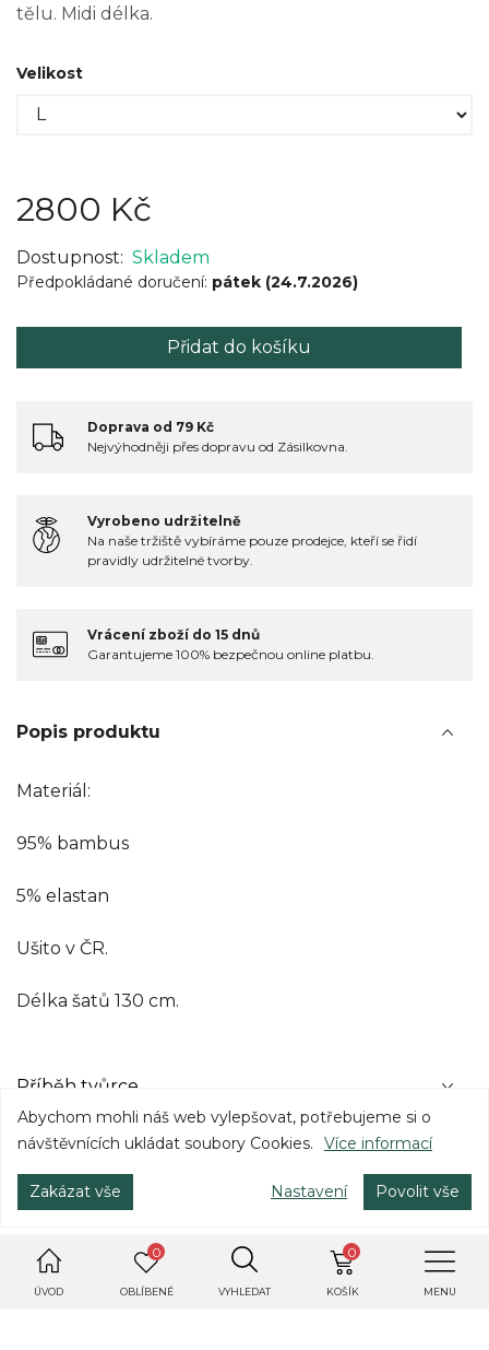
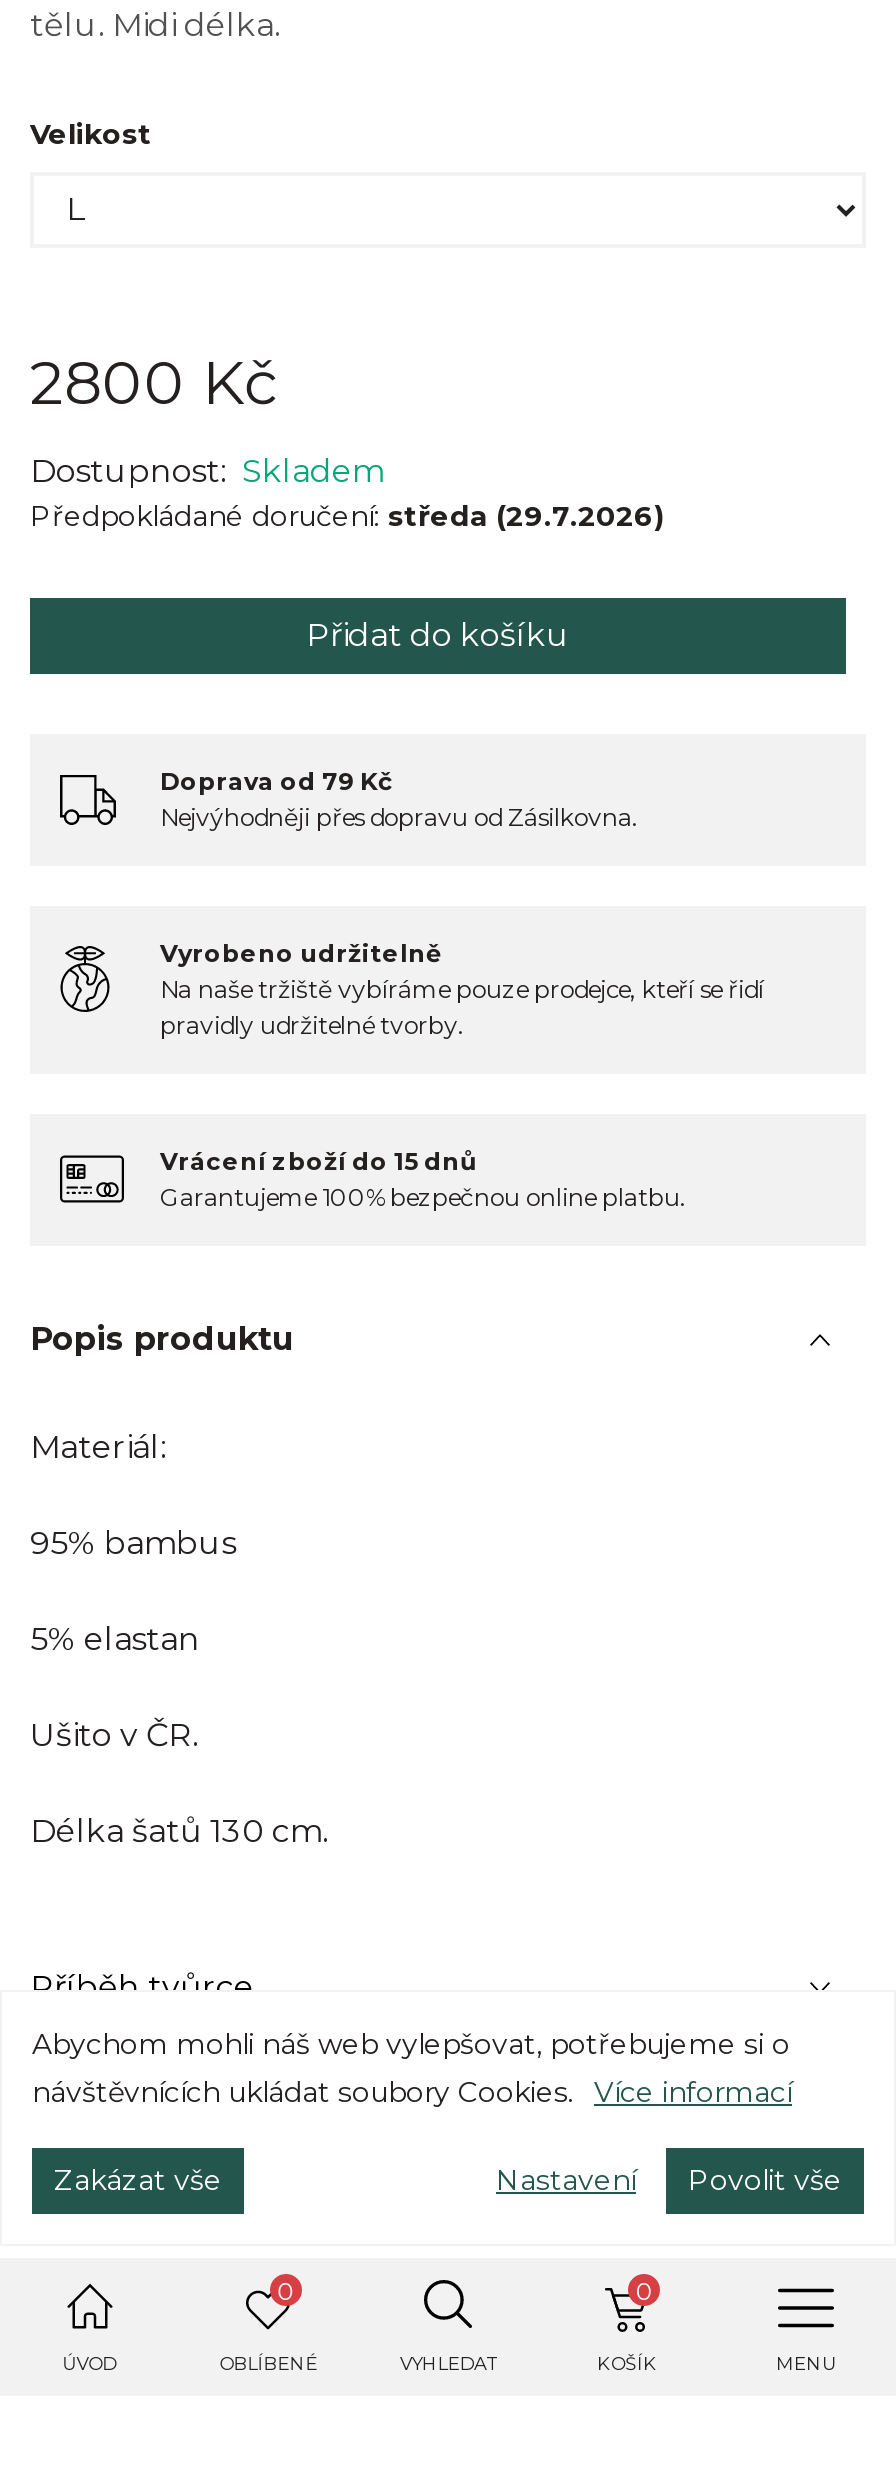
- Předpokládané doručení: pátek (24.7.2026)
+ Předpokládané doručení: středa (29.7.2026)
